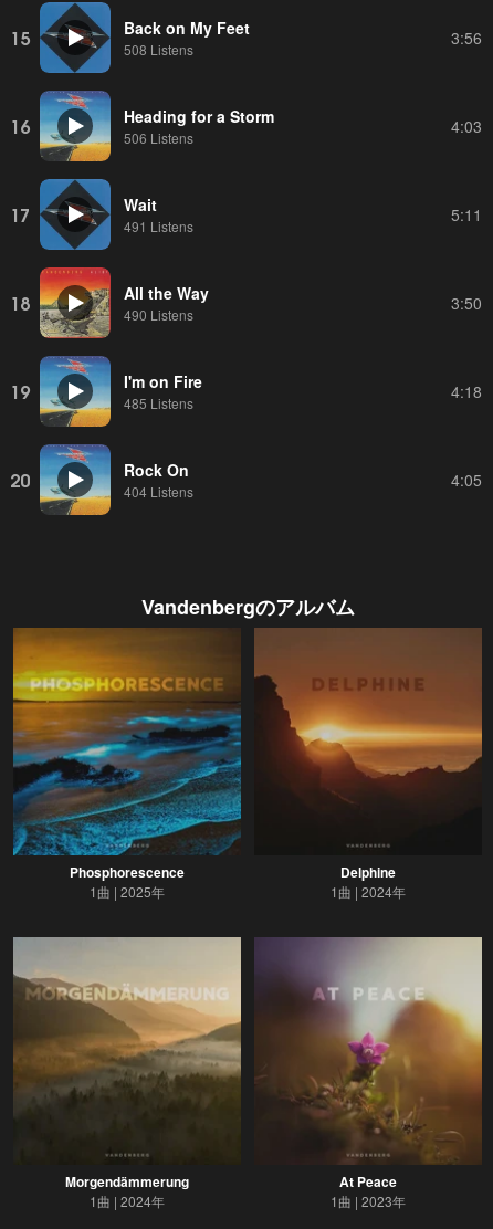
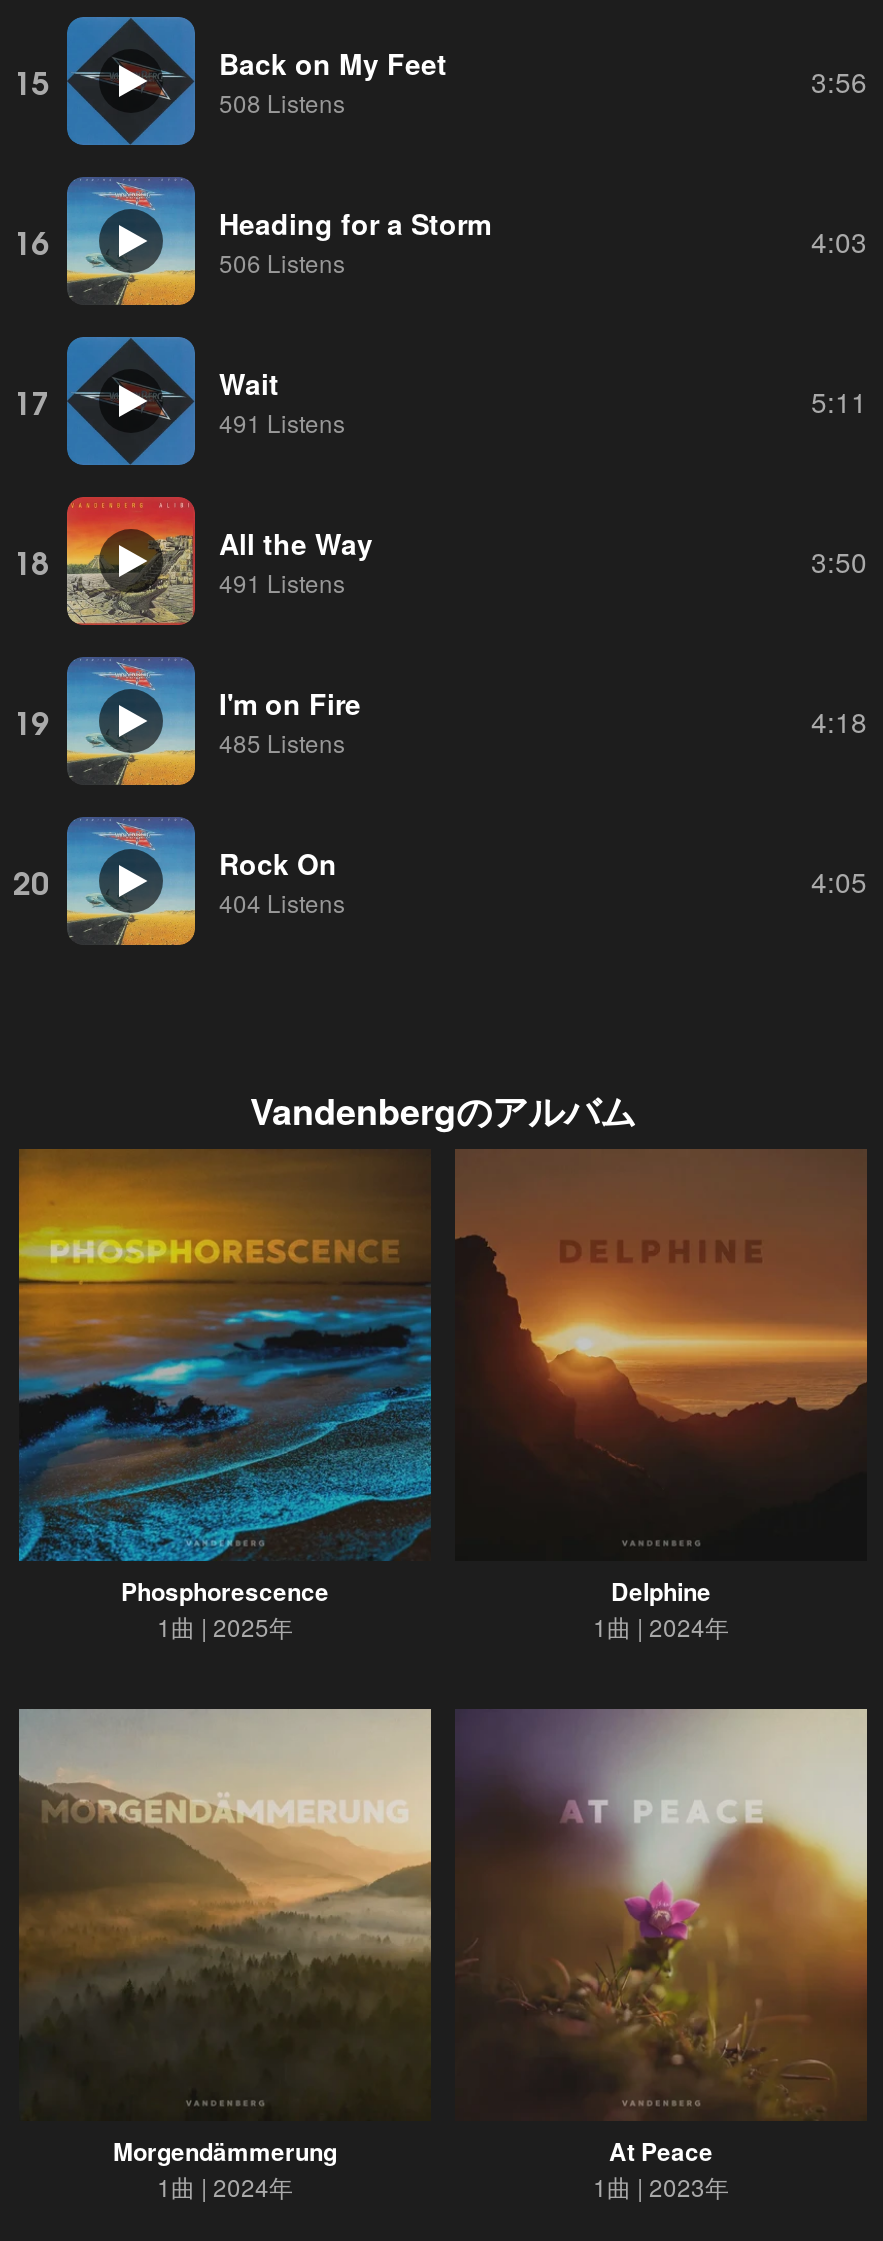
- 490 Listens
+ 491 Listens
